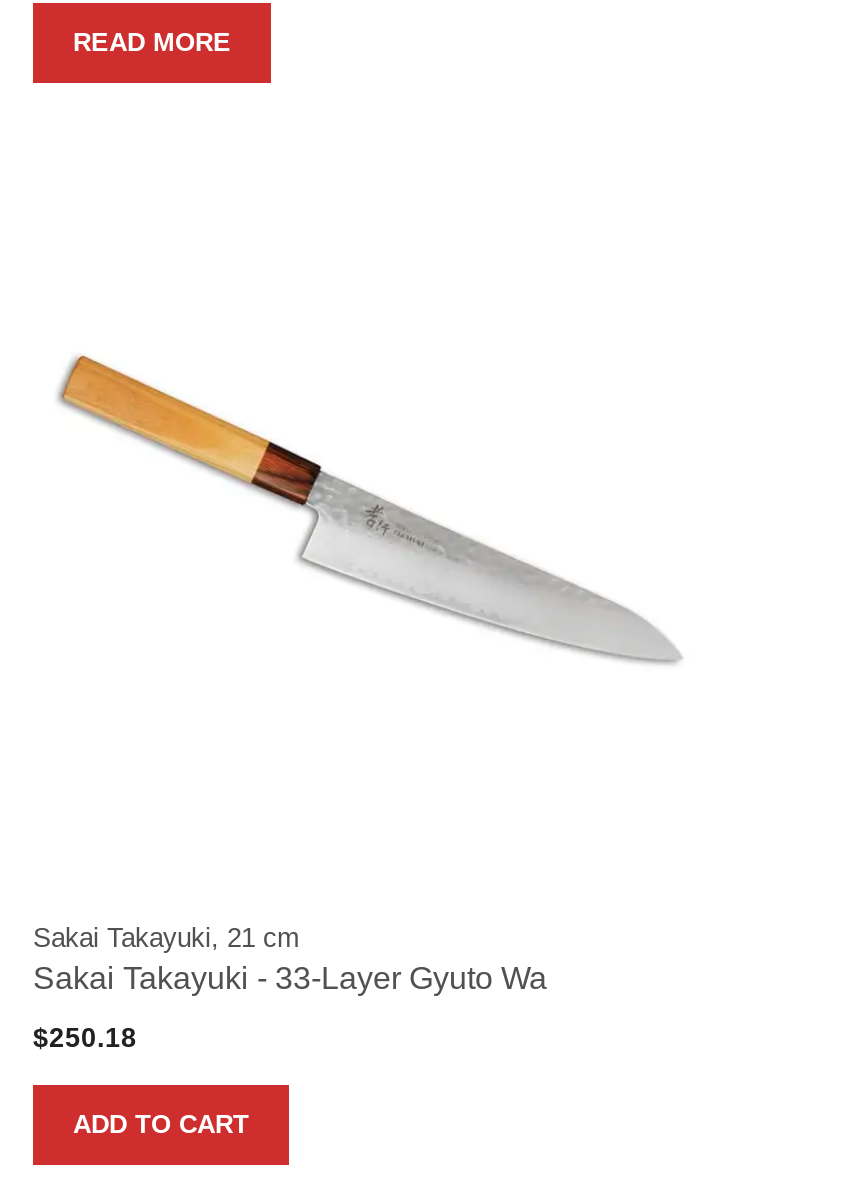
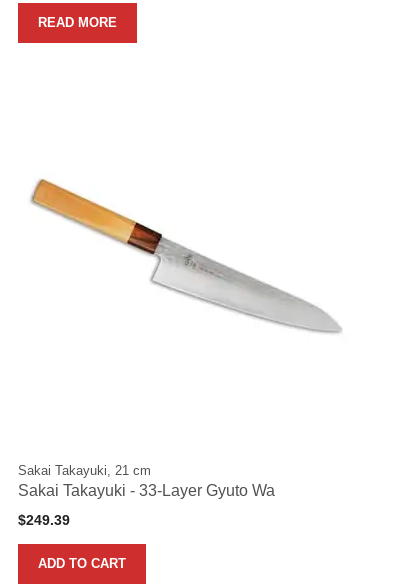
- $250.18
+ $249.39
